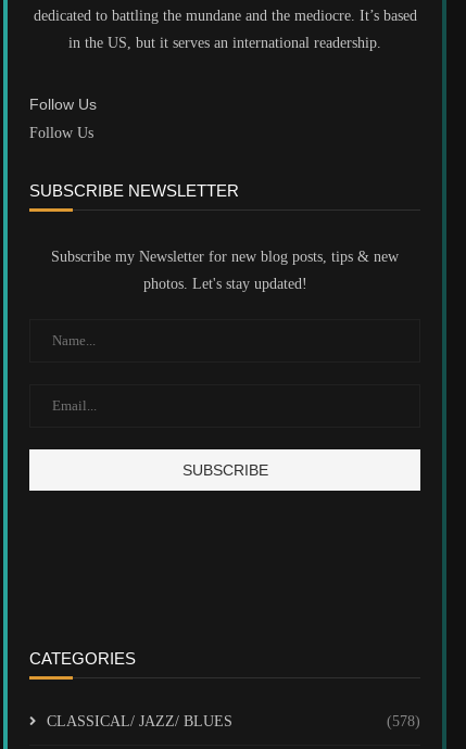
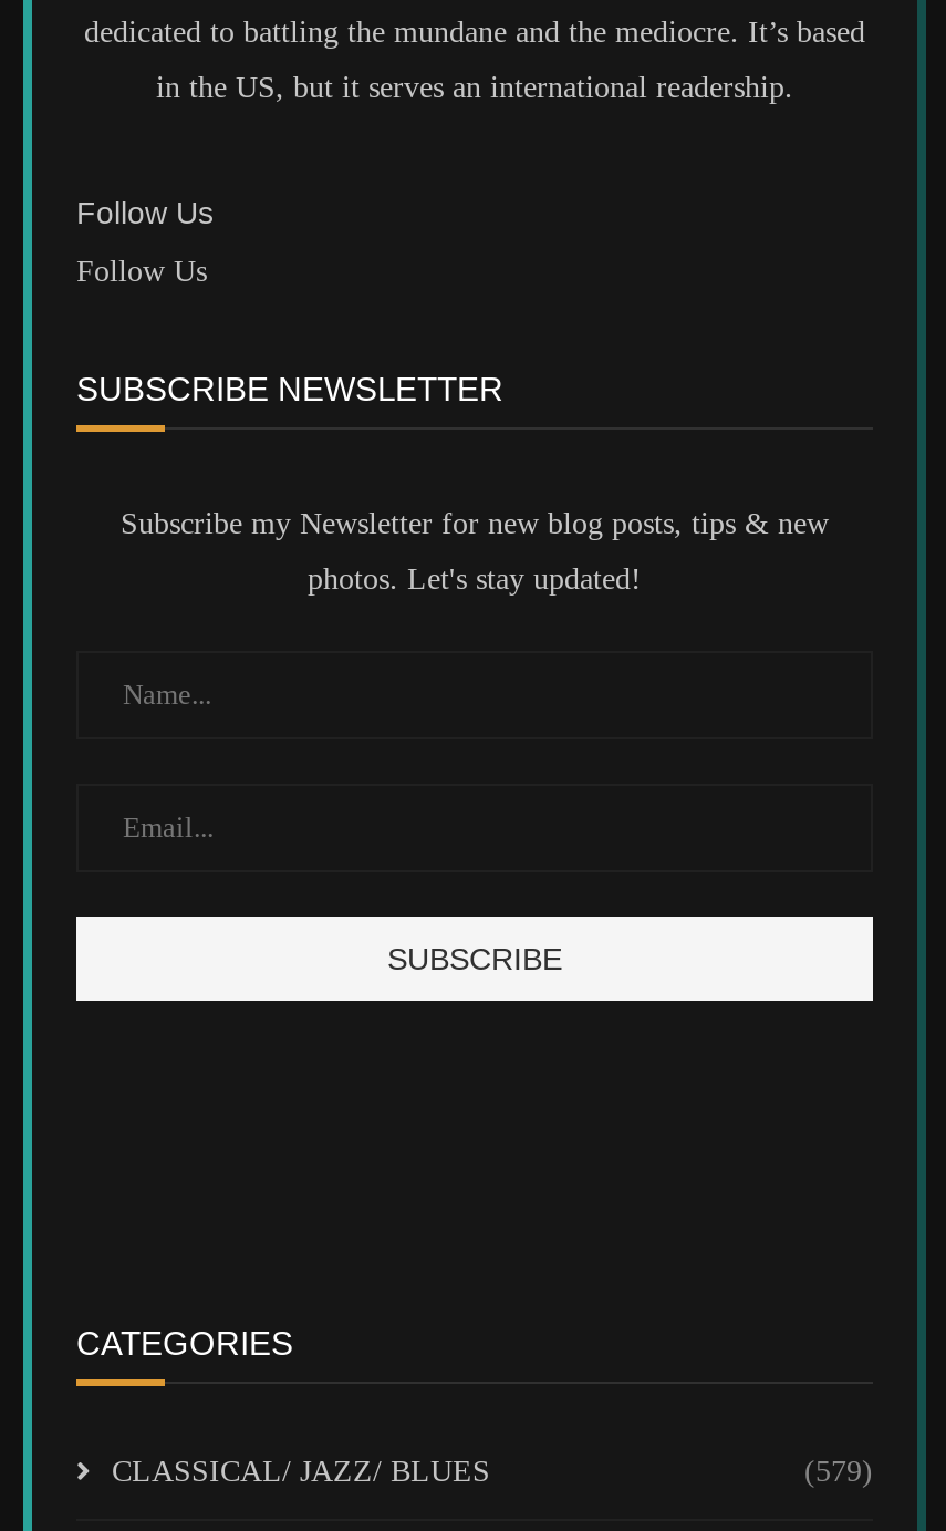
- (578)
+ (579)
